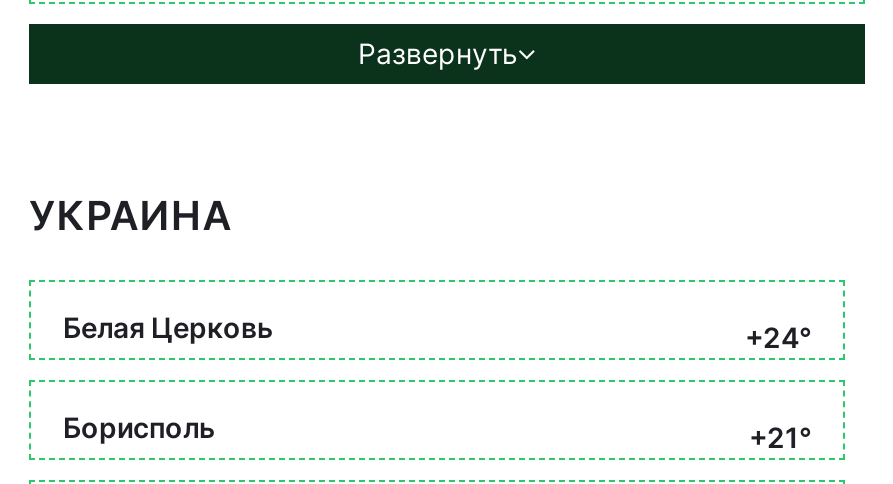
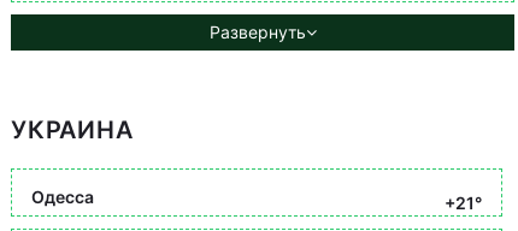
- Белая Церковь
- +24°
- Борисполь
+ Одесса
